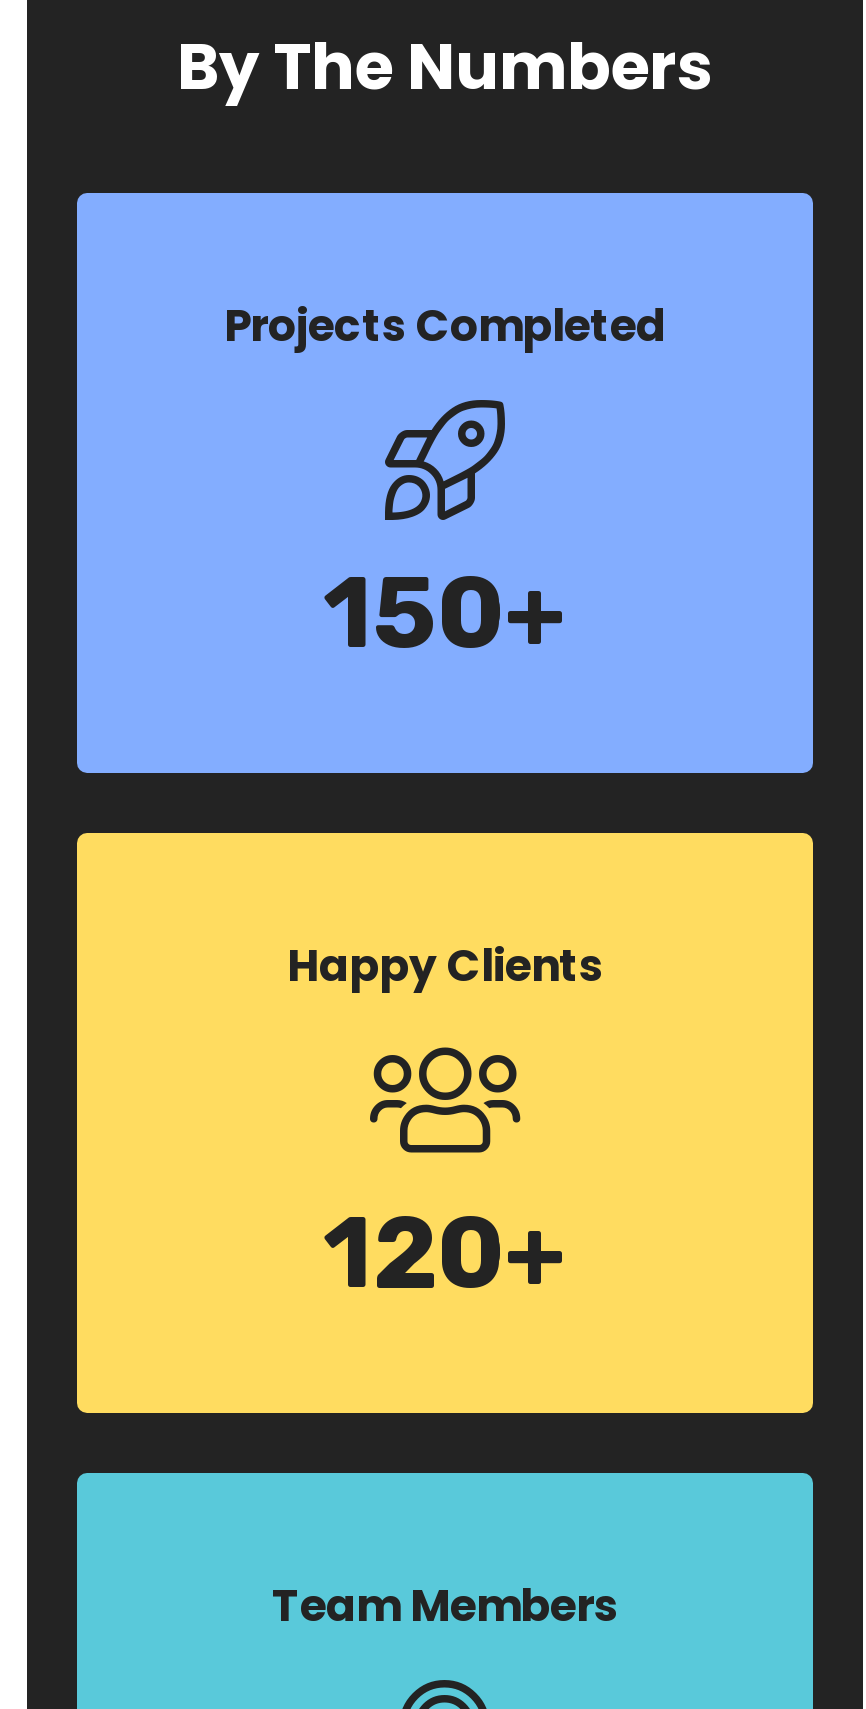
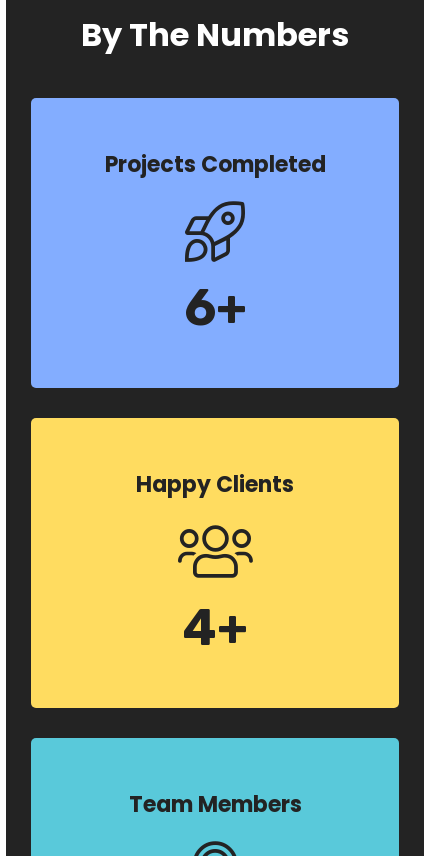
- 150+
+ 6+

- 120+
+ 4+
